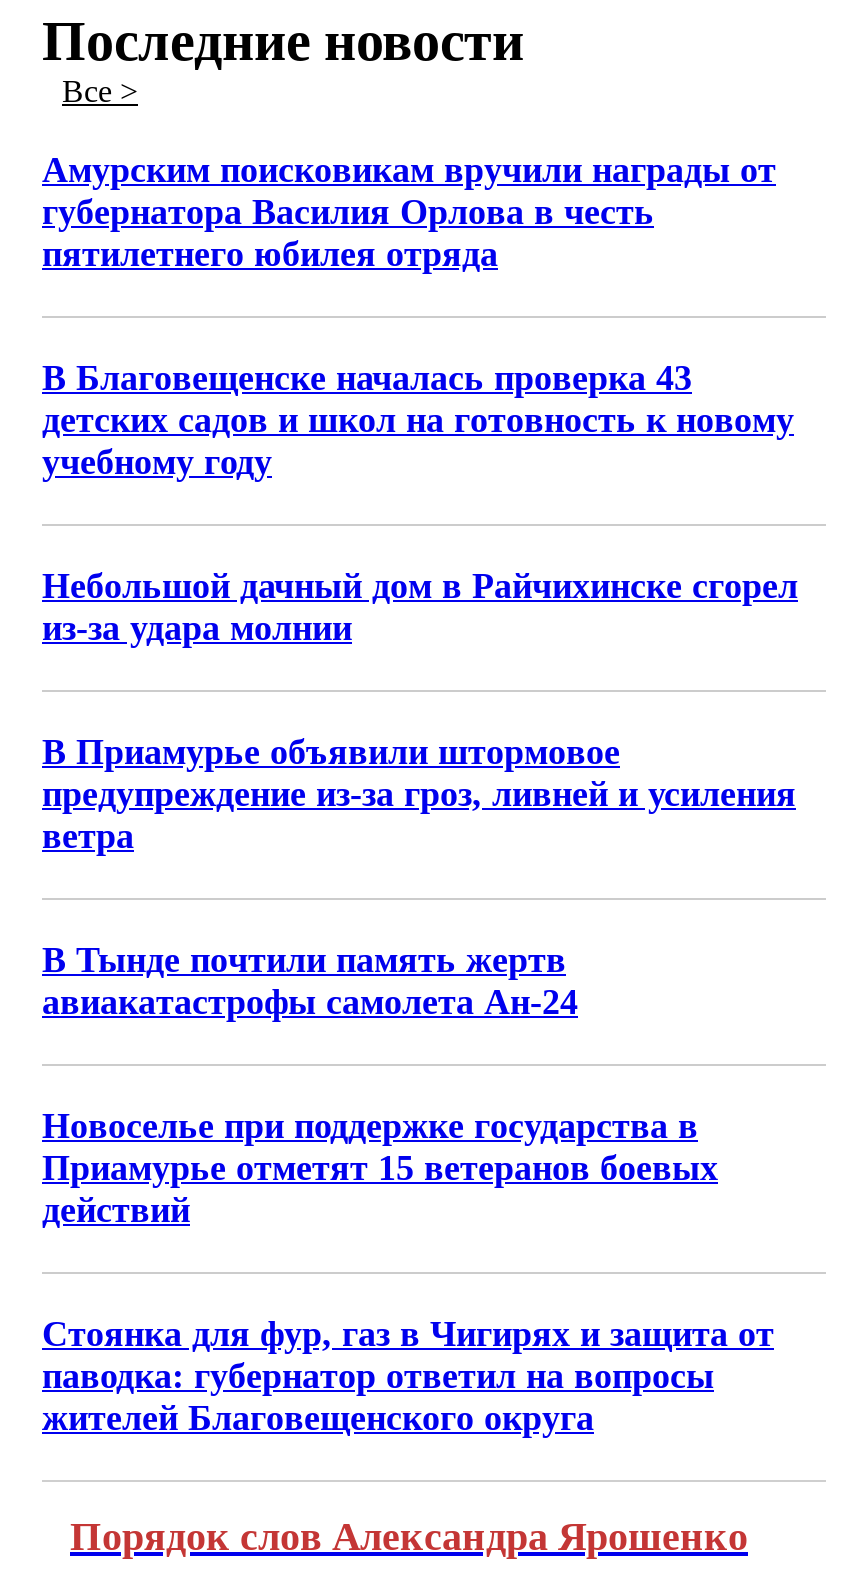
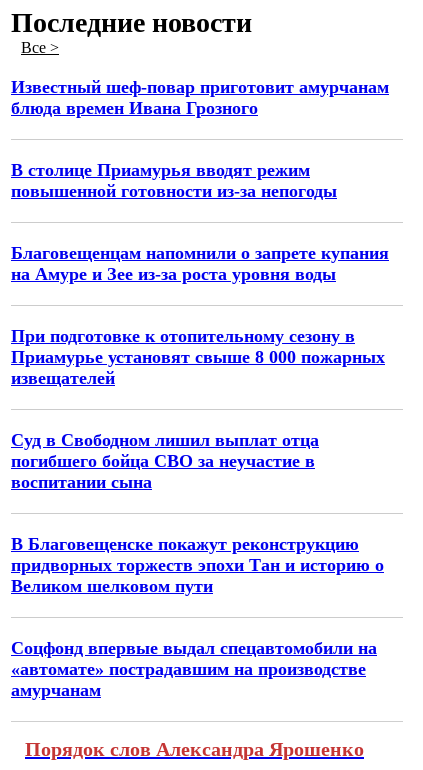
- Амурским поисковикам вручили награды от
- губернатора Василия Орлова в честь
- пятилетнего юбилея отряда
+ Известный шеф-повар приготовит амурчанам
+ блюда времен Ивана Грозного

- В Благовещенске началась проверка 43
- детских садов и школ на готовность к новому
- учебному году
+ В столице Приамурья вводят режим
+ повышенной готовности из-за непогоды

- Небольшой дачный дом в Райчихинске сгорел
- из-за удара молнии
+ Благовещенцам напомнили о запрете купания
+ на Амуре и Зее из-за роста уровня воды

- В Приамурье объявили штормовое
- предупреждение из-за гроз, ливней и усиления
- ветра
+ При подготовке к отопительному сезону в
+ Приамурье установят свыше 8 000 пожарных
+ извещателей

- В Тынде почтили память жертв
- авиакатастрофы самолета Ан-24
+ Суд в Свободном лишил выплат отца
+ погибшего бойца СВО за неучастие в
+ воспитании сына

- Новоселье при поддержке государства в
- Приамурье отметят 15 ветеранов боевых
- действий
+ В Благовещенске покажут реконструкцию
+ придворных торжеств эпохи Тан и историю о
+ Великом шелковом пути

- Стоянка для фур, газ в Чигирях и защита от
- паводка: губернатор ответил на вопросы
- жителей Благовещенского округа
+ Соцфонд впервые выдал спецавтомобили на
+ «автомате» пострадавшим на производстве
+ амурчанам
